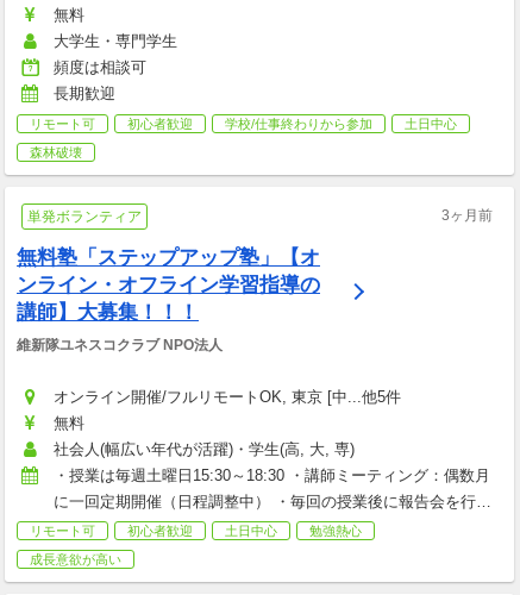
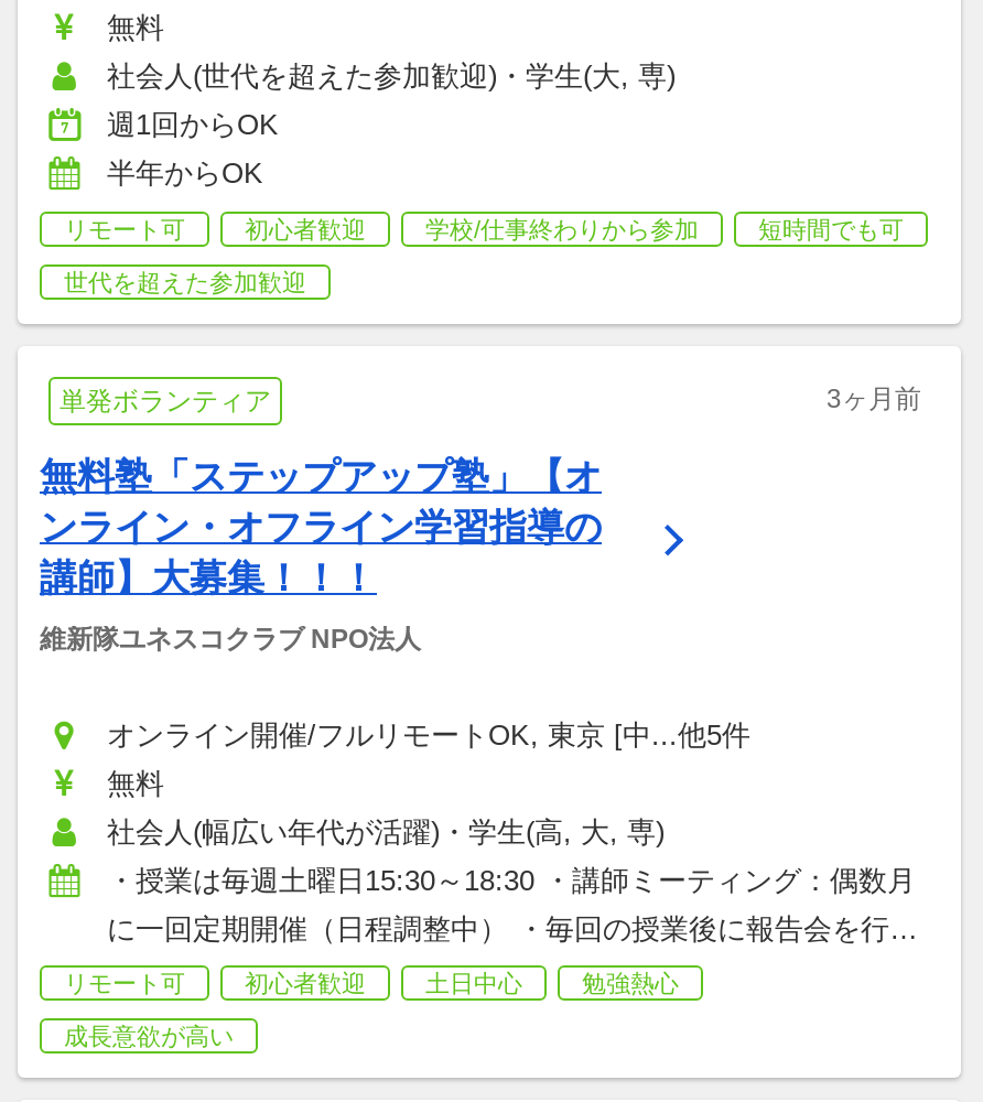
- 大学生・専門学生
+ 社会人(世代を超えた参加歓迎)・学生(大, 専)

- 頻度は相談可
+ 週1回からOK

- 長期歓迎
+ 半年からOK

- 土日中心
+ 短時間でも可

- 森林破壊
+ 世代を超えた参加歓迎
